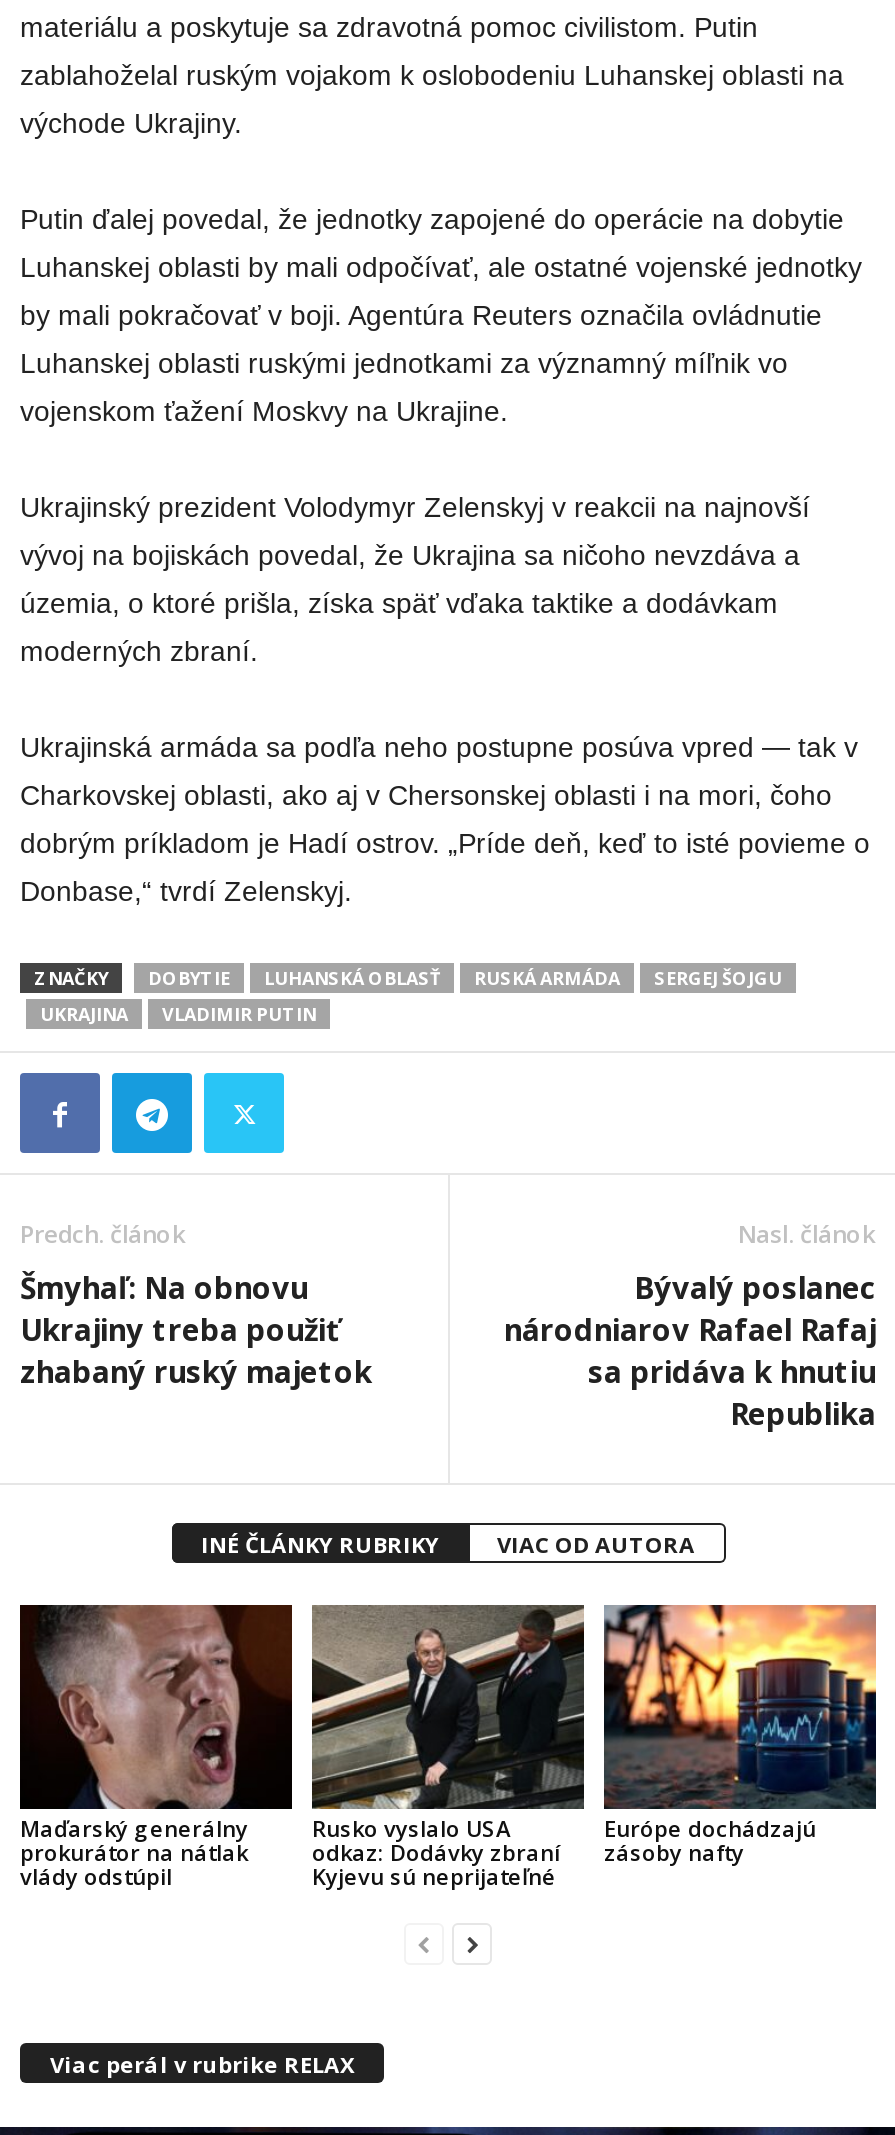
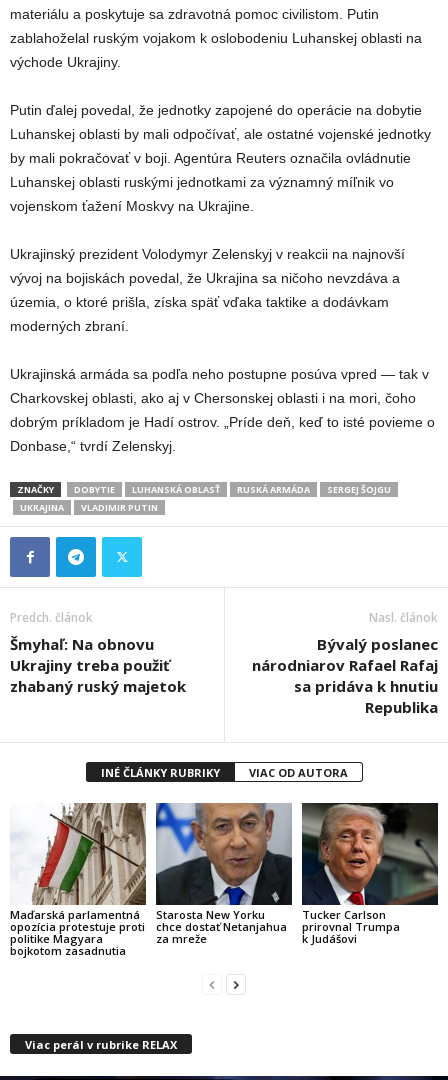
- [image]
- Maďarský generálny
- prokurátor na nátlak
- vlády odstúpil
+ [image]
+ Maďarská parlamentná
+ opozícia protestuje proti
+ politike Magyara
+ bojkotom zasadnutia

- [image]
- Rusko vyslalo USA
- odkaz: Dodávky zbraní
- Kyjevu sú neprijateľné
+ [image]
+ Starosta New Yorku
+ chce dostať Netanjahua
+ za mreže

- [image]
- Európe dochádzajú
- zásoby nafty
+ [image]
+ Tucker Carlson
+ prirovnal Trumpa
+ k Judášovi
